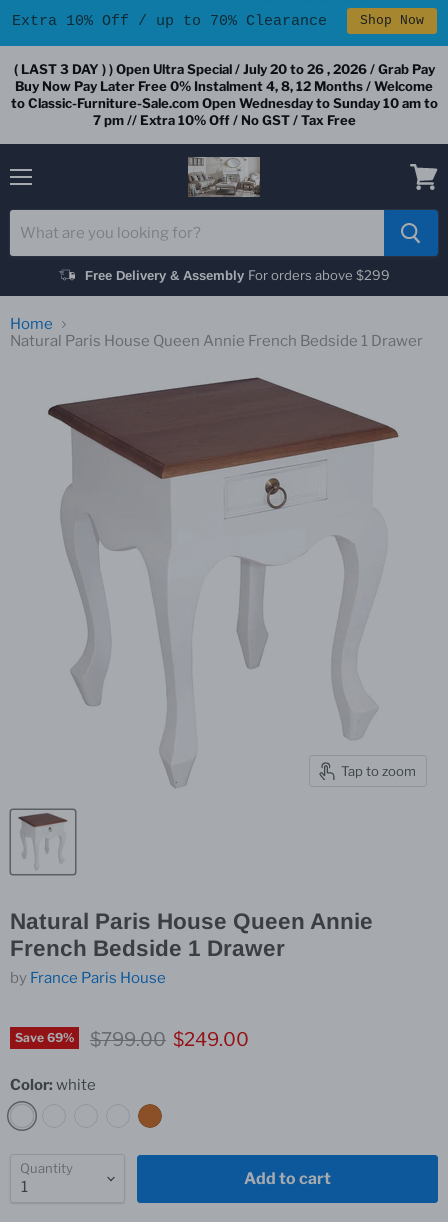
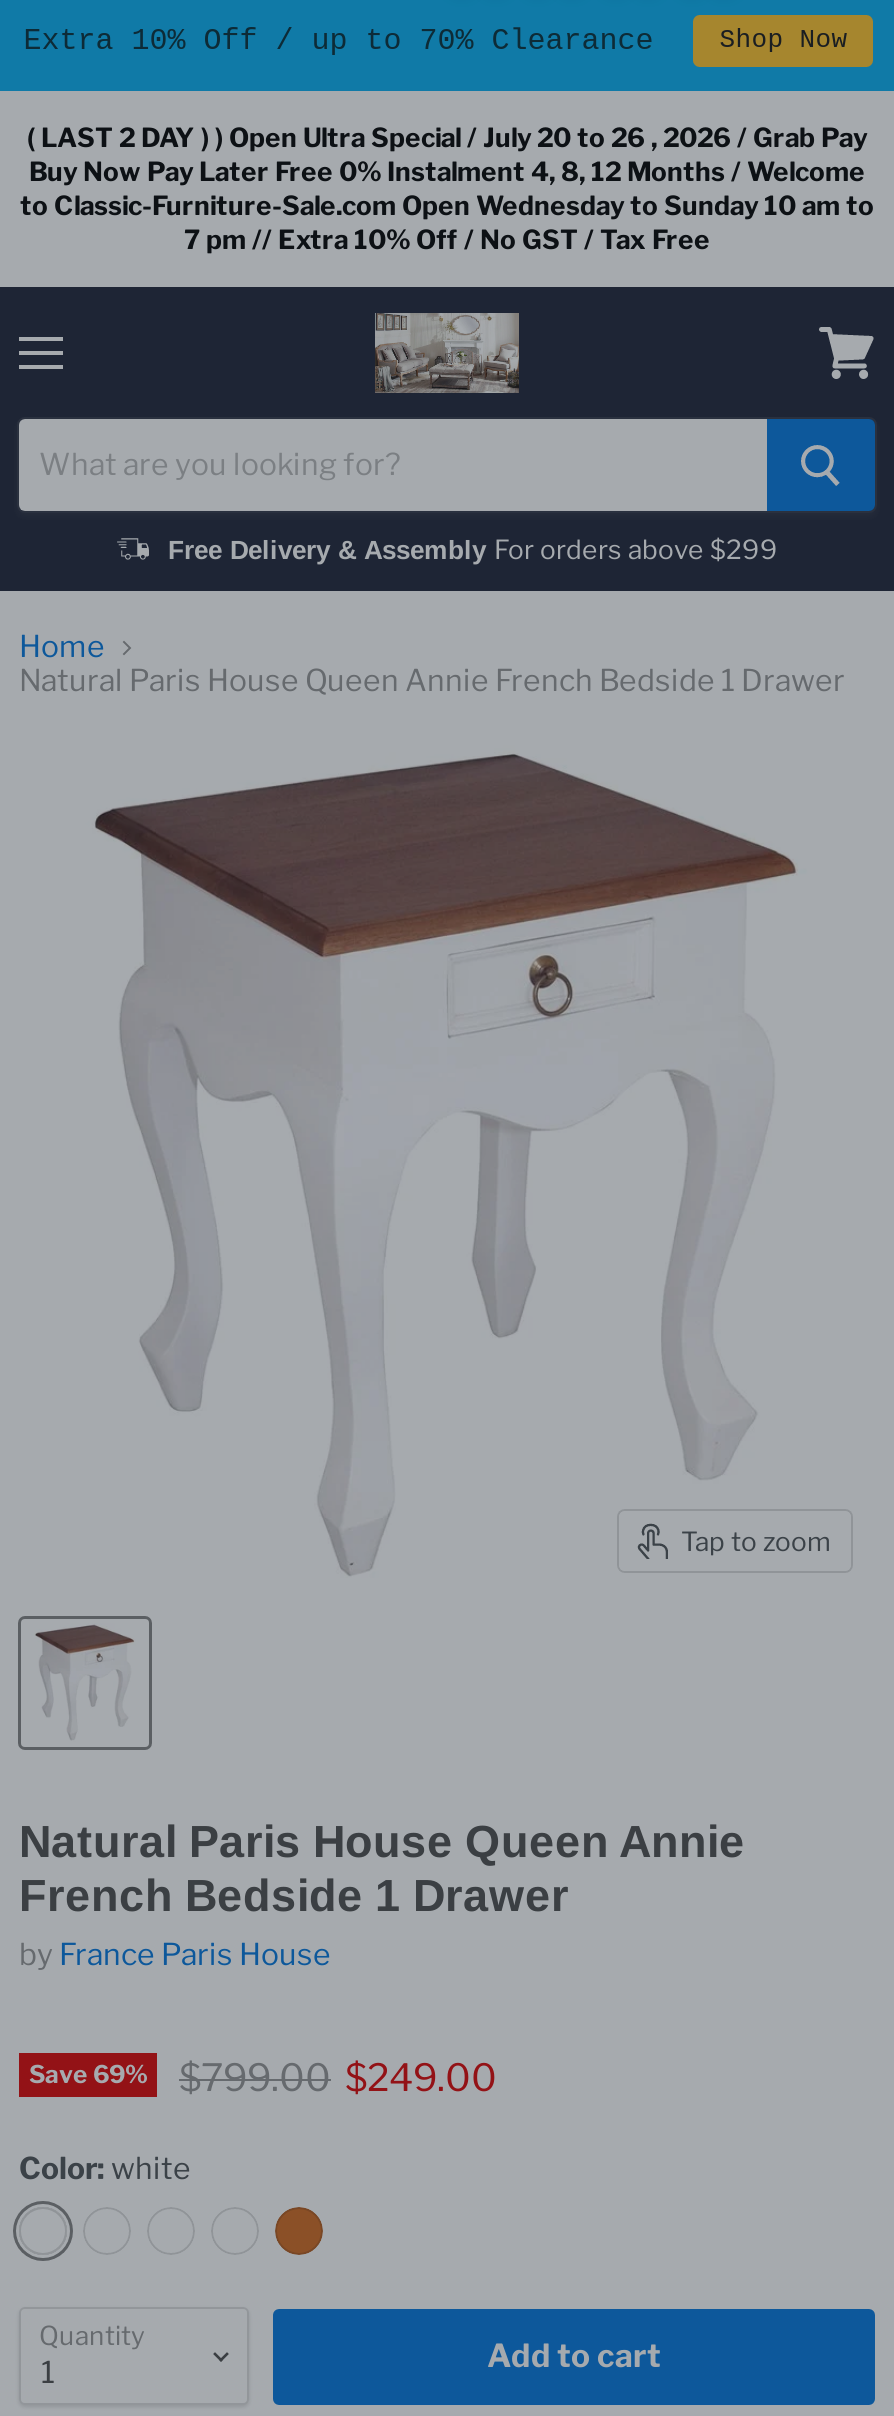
- ( LAST 3 DAY ) ) Open Ultra Special / July 20 to 26 , 2026 / Grab Pay
+ ( LAST 2 DAY ) ) Open Ultra Special / July 20 to 26 , 2026 / Grab Pay
